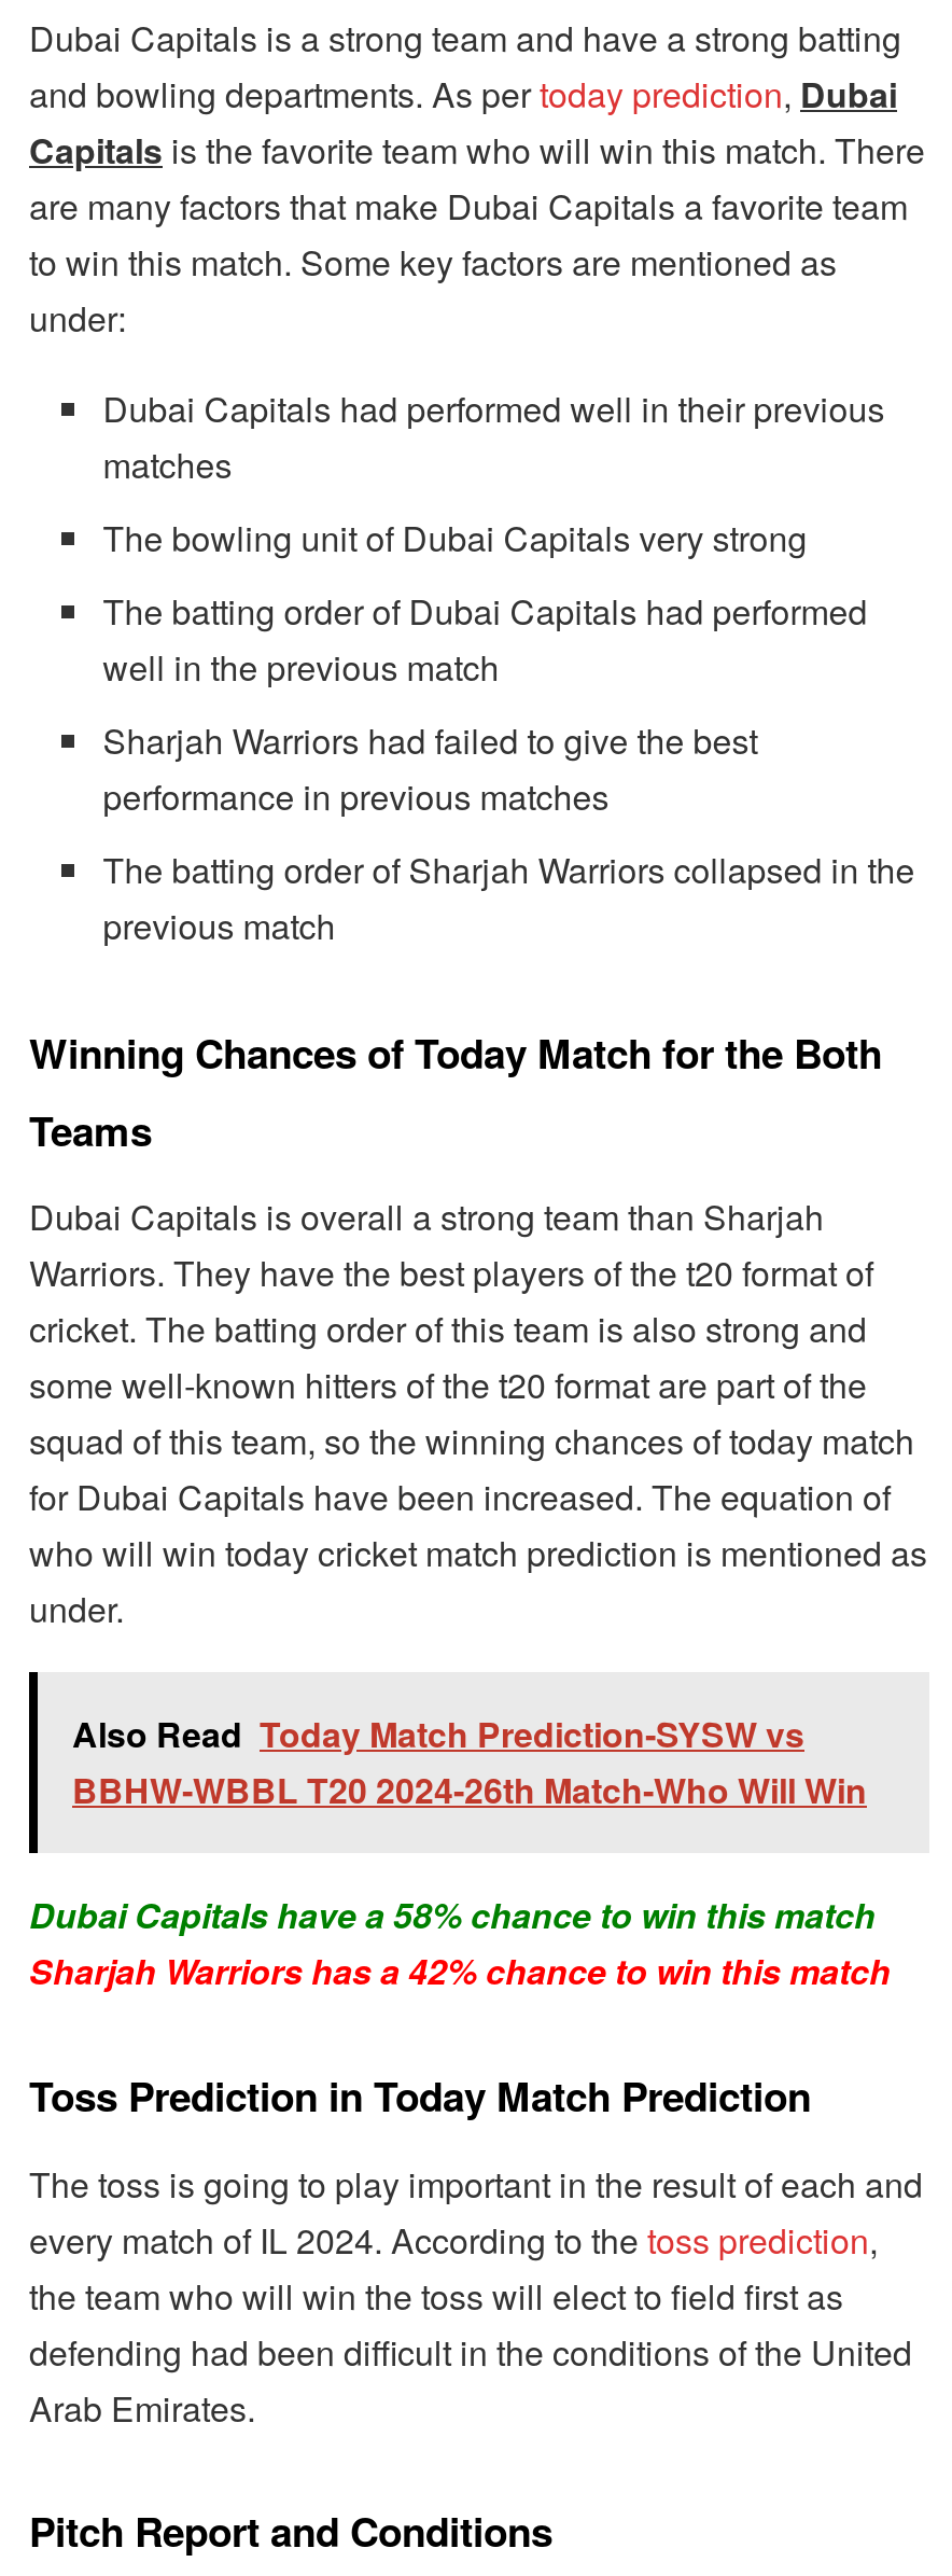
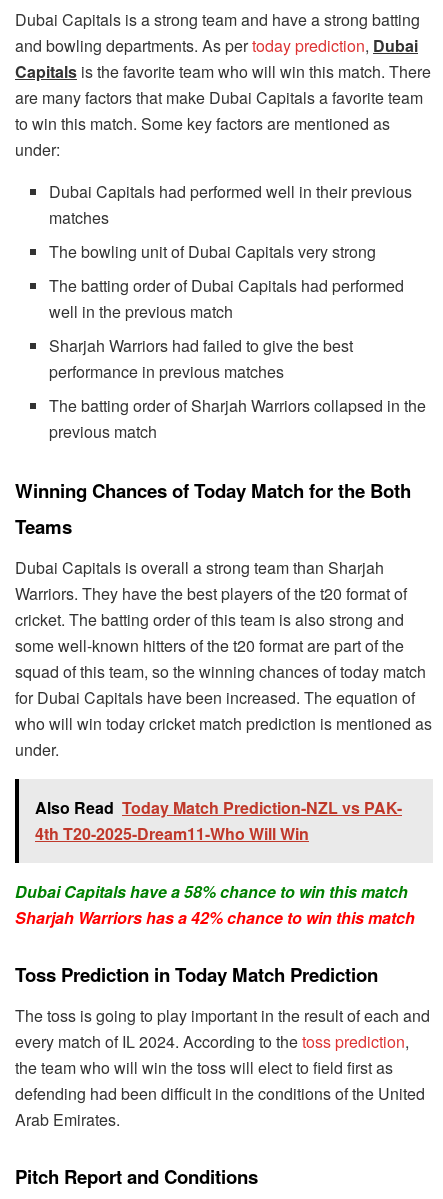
- Also Read Today Match Prediction-SYSW vs
- BBHW-WBBL T20 2024-26th Match-Who Will Win
+ Also Read Today Match Prediction-NZL vs PAK-
+ 4th T20-2025-Dream11-Who Will Win
